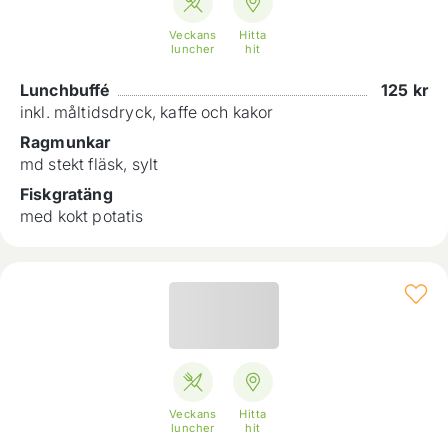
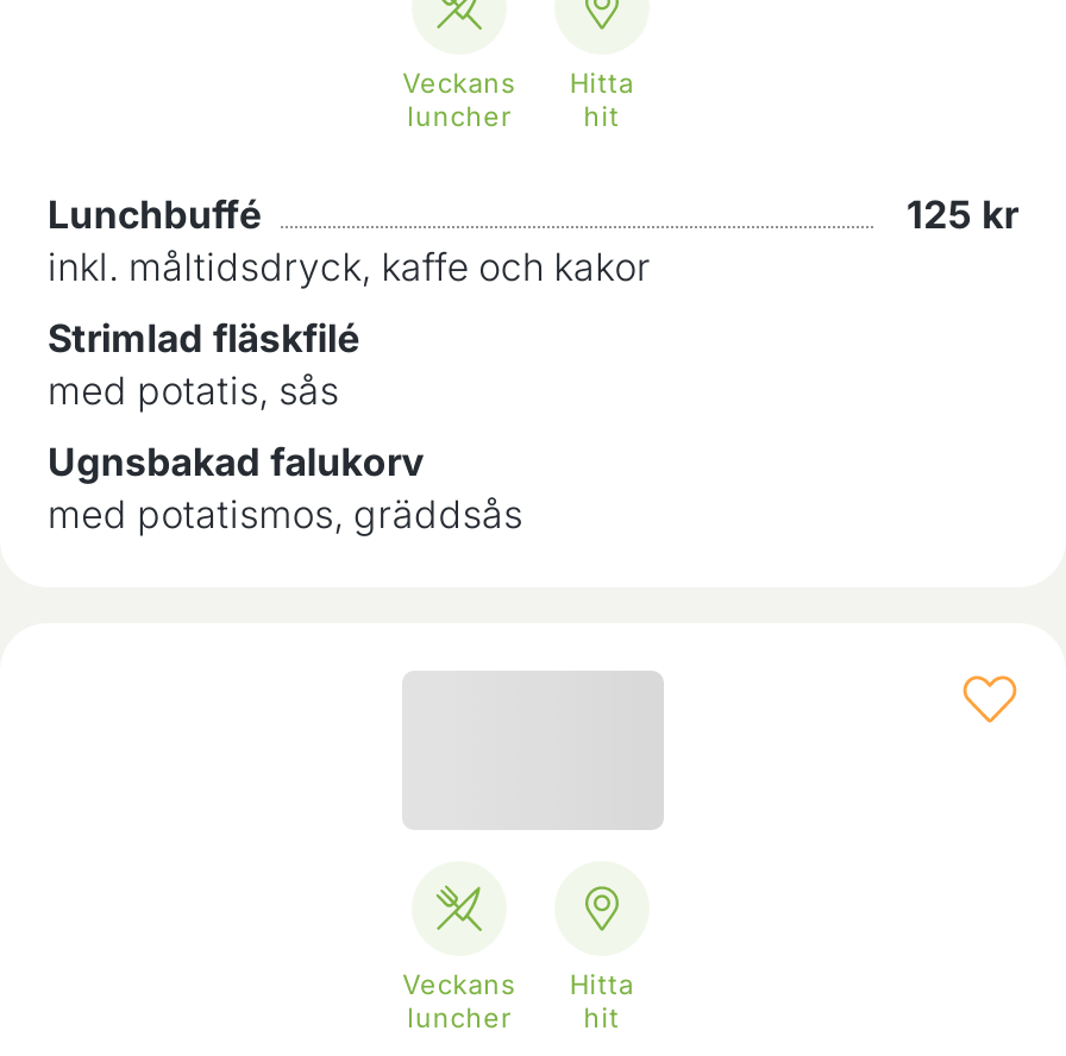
- Ragmunkar
- md stekt fläsk, sylt
+ Strimlad fläskfilé
+ med potatis, sås

- Fiskgratäng
- med kokt potatis
+ Ugnsbakad falukorv
+ med potatismos, gräddsås
